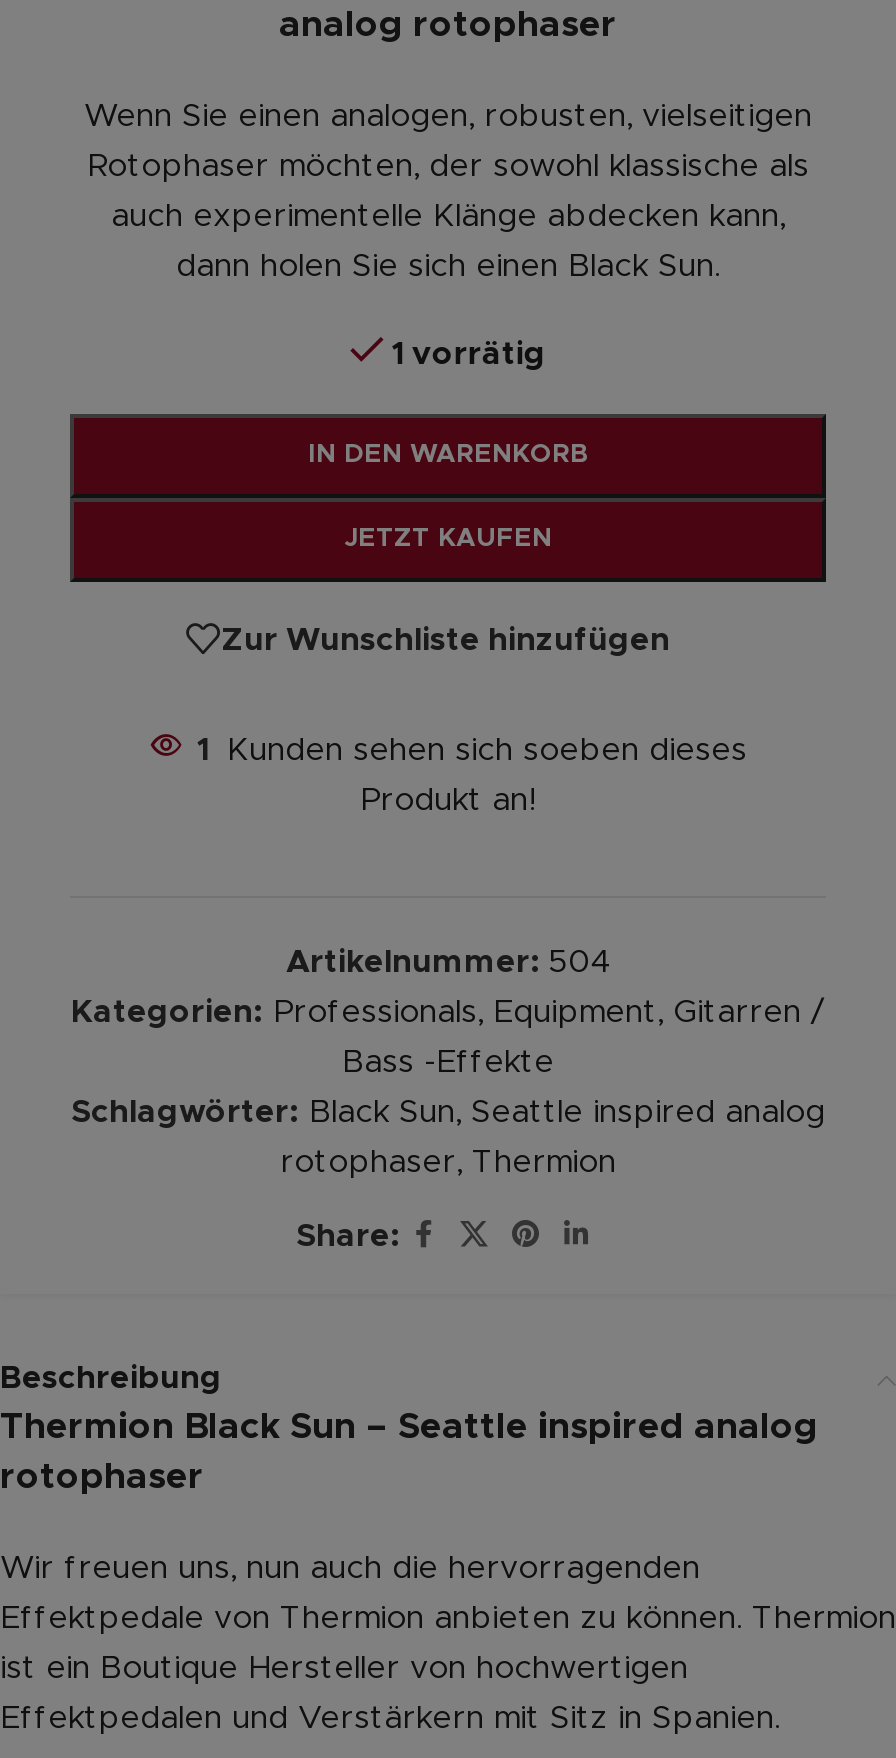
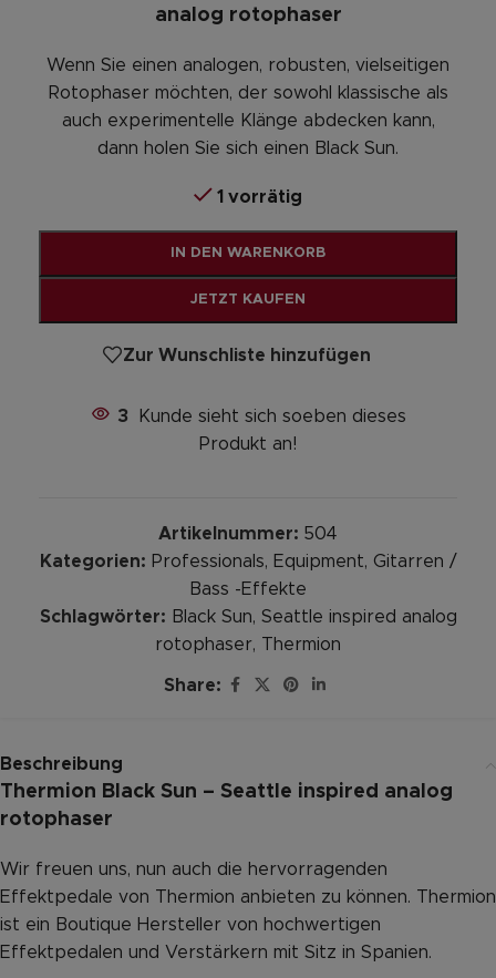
- 1 Kunden sehen sich soeben dieses
+ 3 Kunde sieht sich soeben dieses
